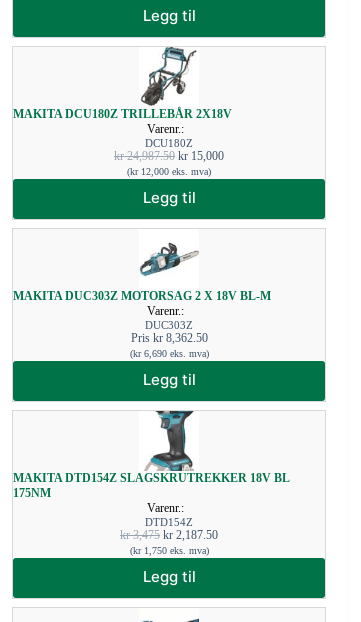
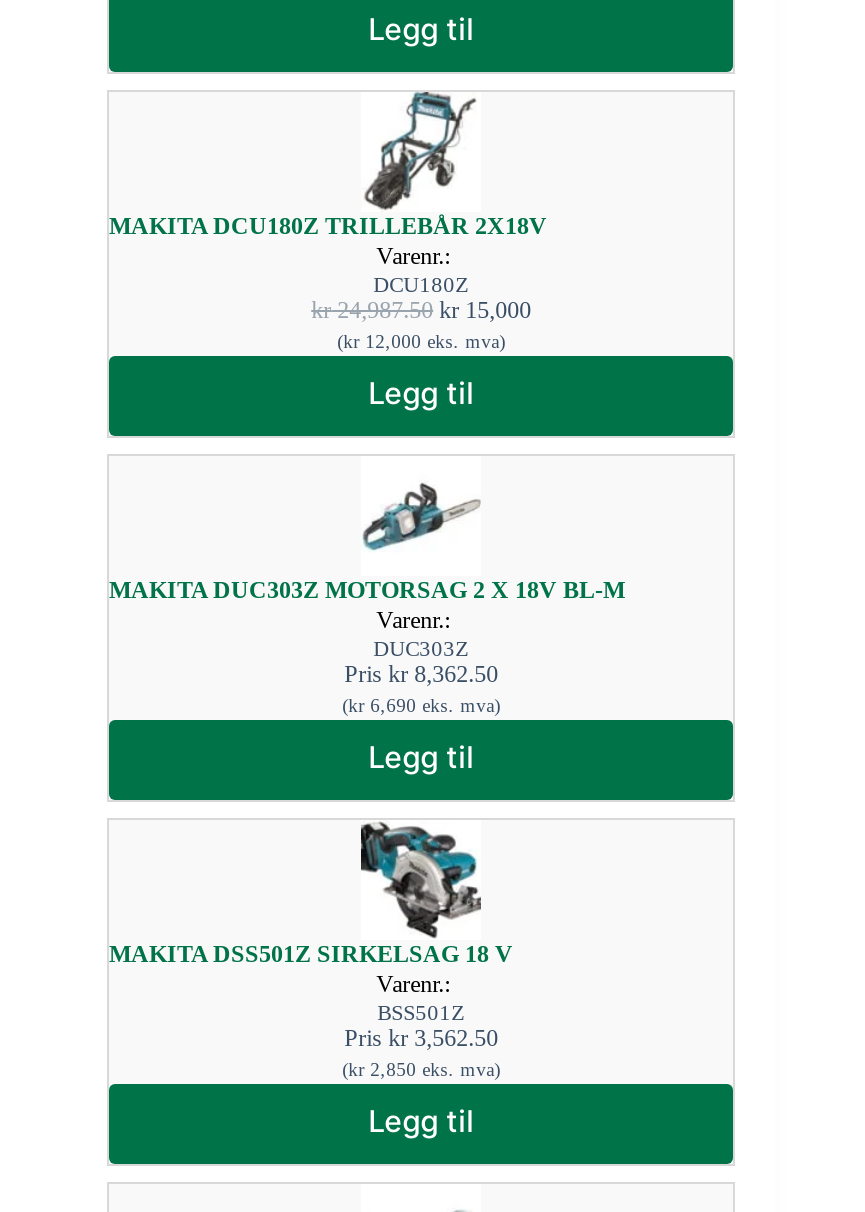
- [image]
- MAKITA DTD154Z SLAGSKRUTREKKER 18V BL
- 175NM
+ [image]
+ MAKITA DSS501Z SIRKELSAG 18 V

- DTD154Z
- kr3,475 kr 2,187.50
- (kr 1,750 eks. mva)
+ BSS501Z
+ Pris kr 3,562.50
+ (kr 2,850 eks. mva)
